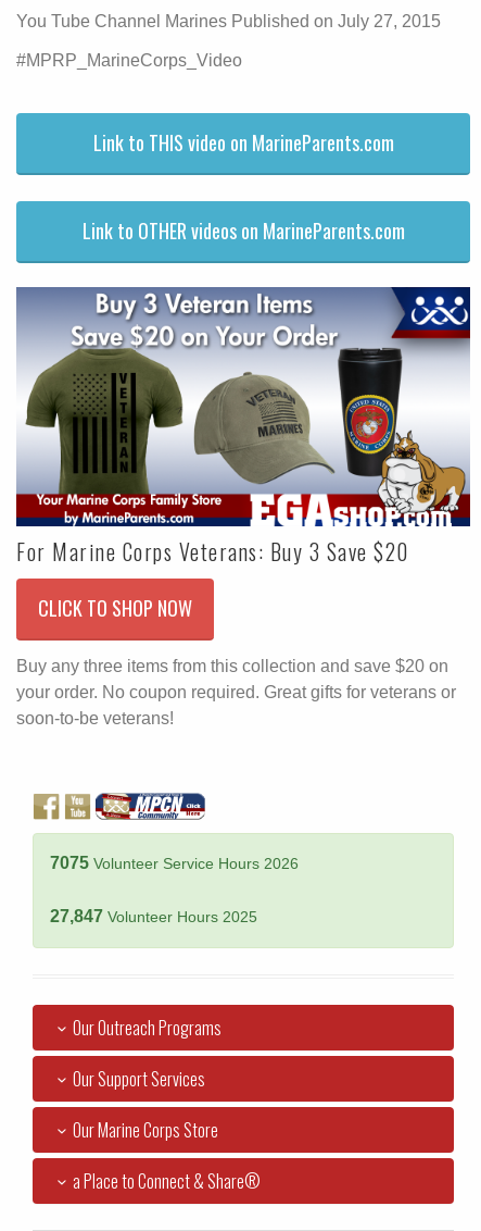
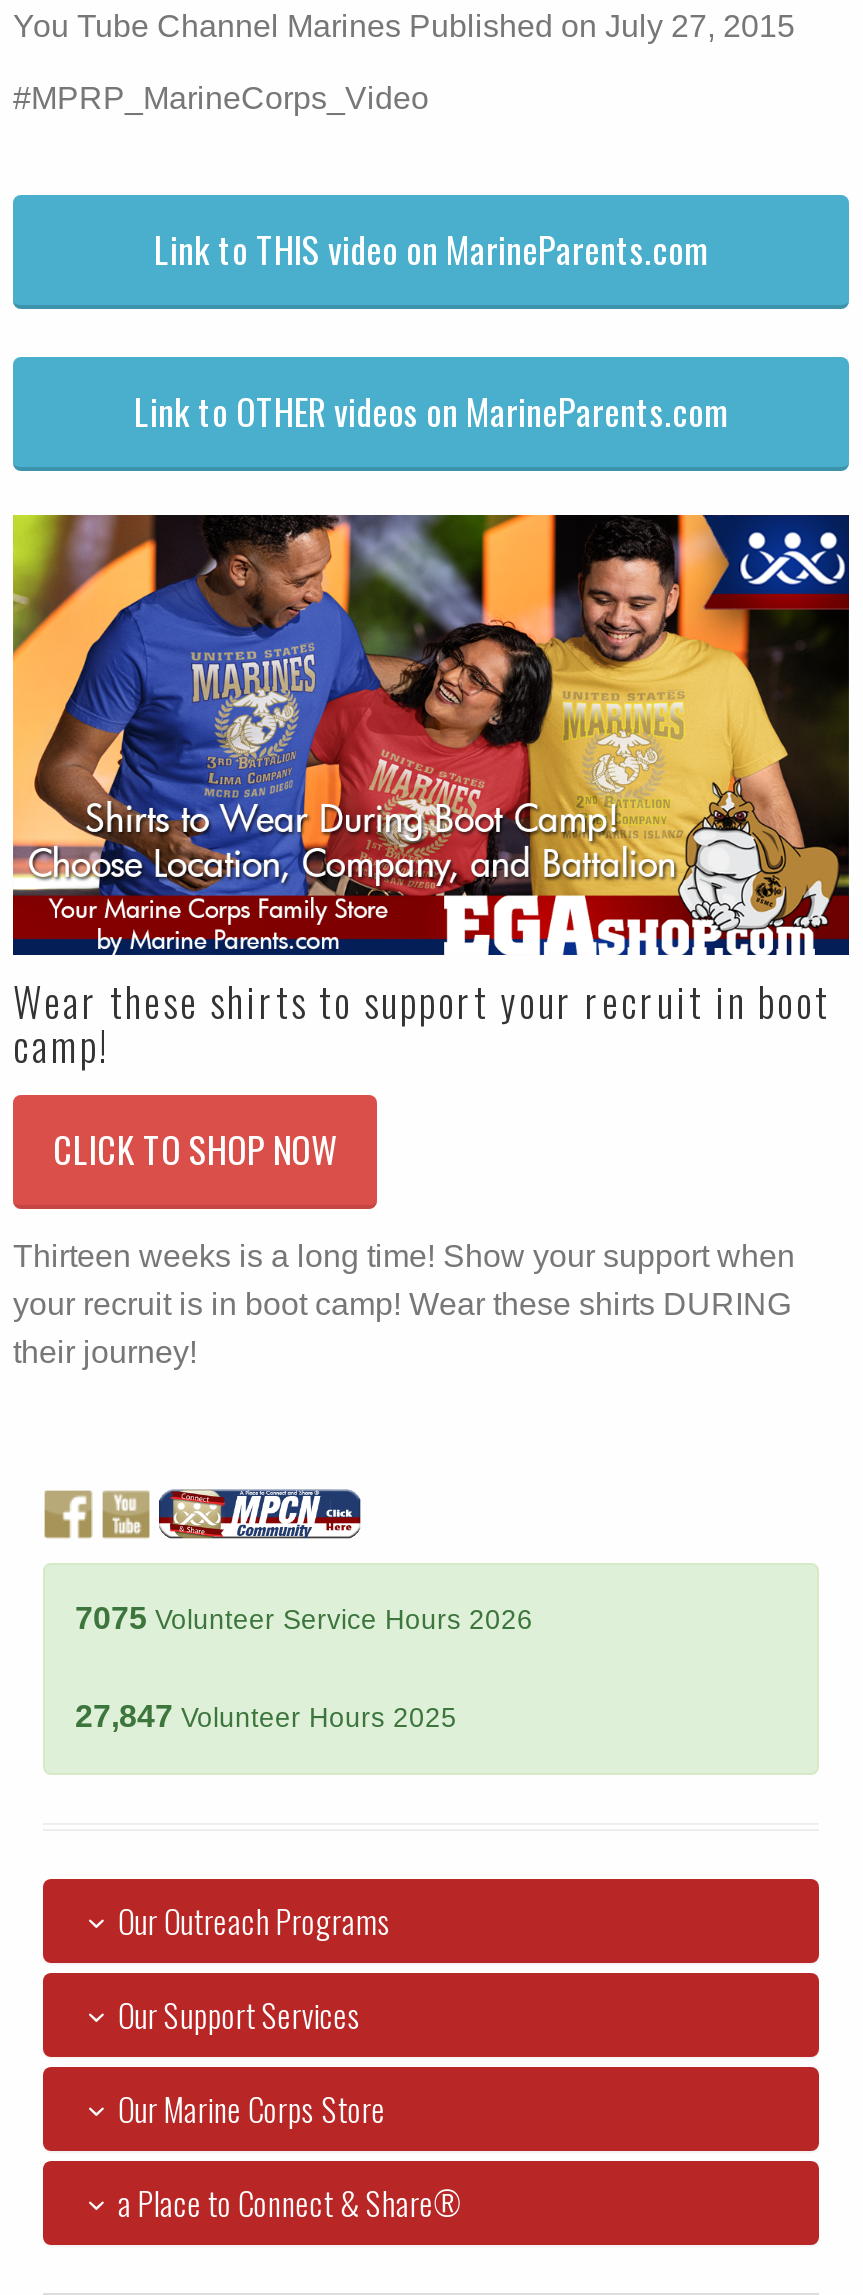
- [image]
- For Marine Corps Veterans: Buy 3 Save $20
+ [image]
+ Wear these shirts to support your recruit in boot
+ camp!

- Buy any three items from this collection and save $20 on
- your order. No coupon required. Great gifts for veterans or
- soon-to-be veterans!
+ Thirteen weeks is a long time! Show your support when
+ your recruit is in boot camp! Wear these shirts DURING
+ their journey!
